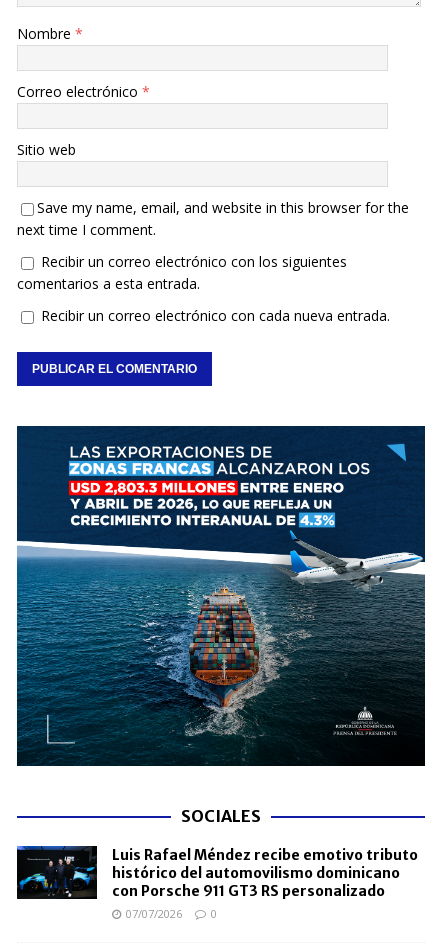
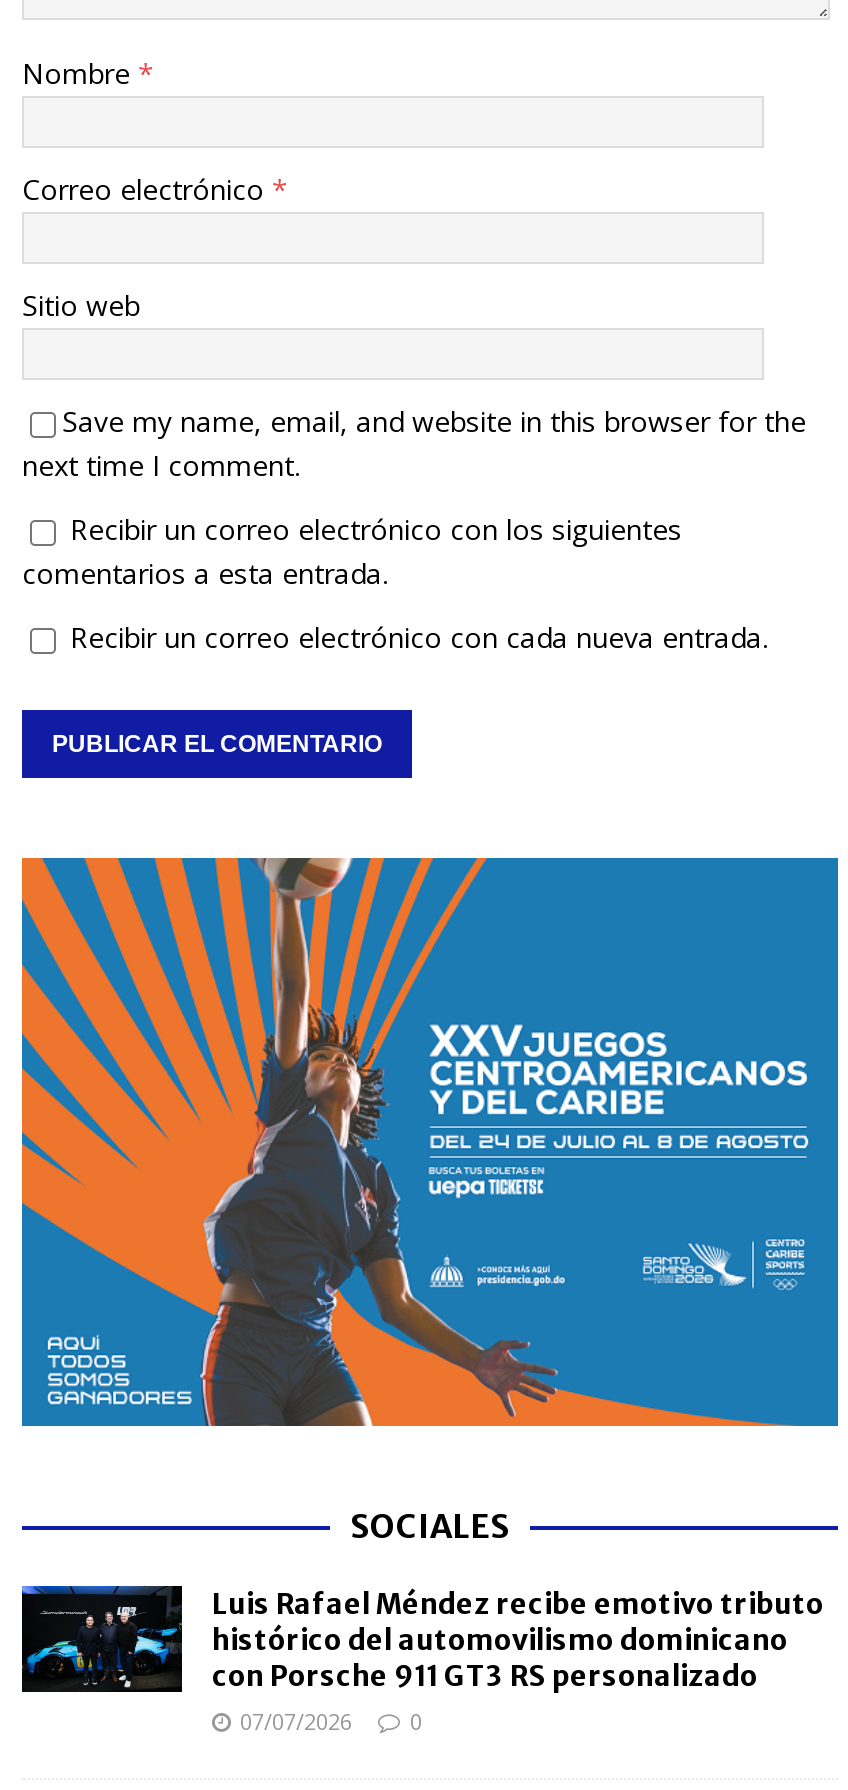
- [image]
+ [image]
